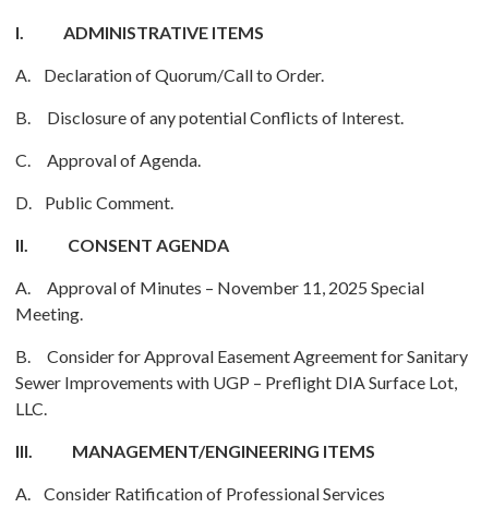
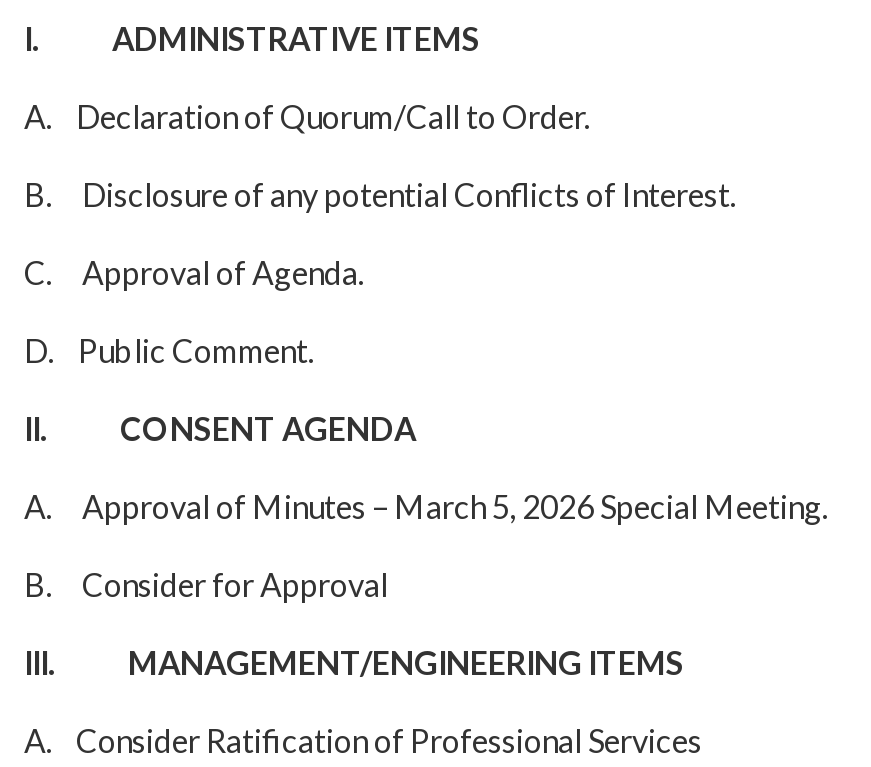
- A. Approval of Minutes – November 11, 2025 Special
- Meeting.
+ A. Approval of Minutes – March 5, 2026 Special Meeting.

- B. Consider for Approval Easement Agreement for Sanitary
- Sewer Improvements with UGP – Preflight DIA Surface Lot,
- LLC.
+ B. Consider for Approval
